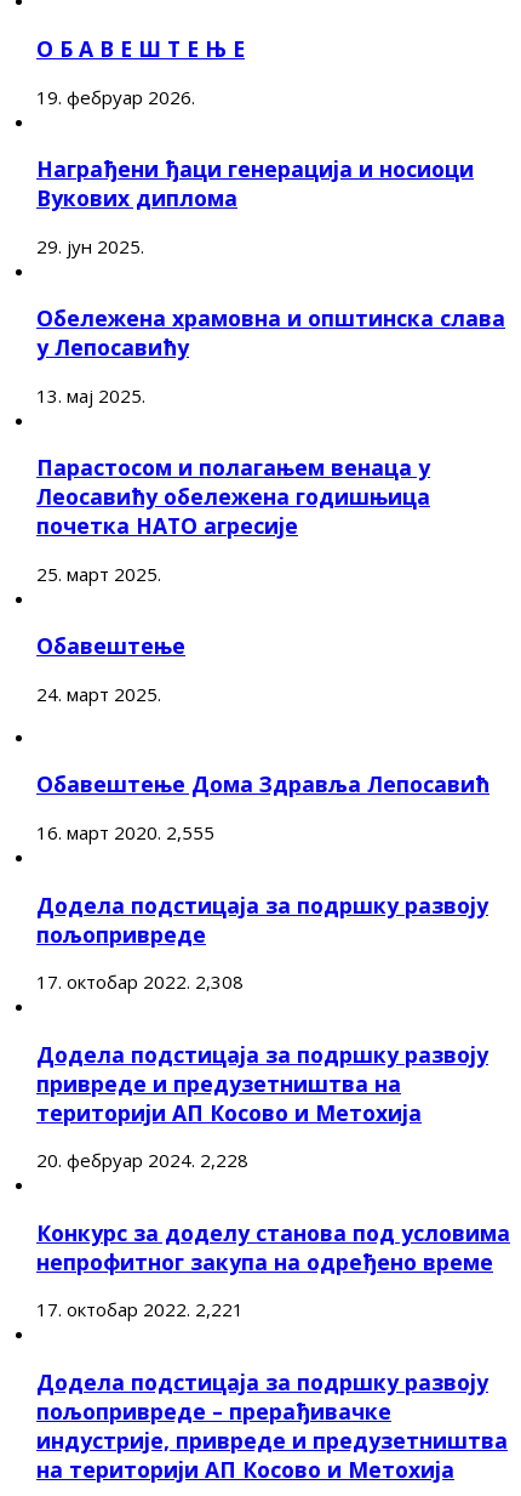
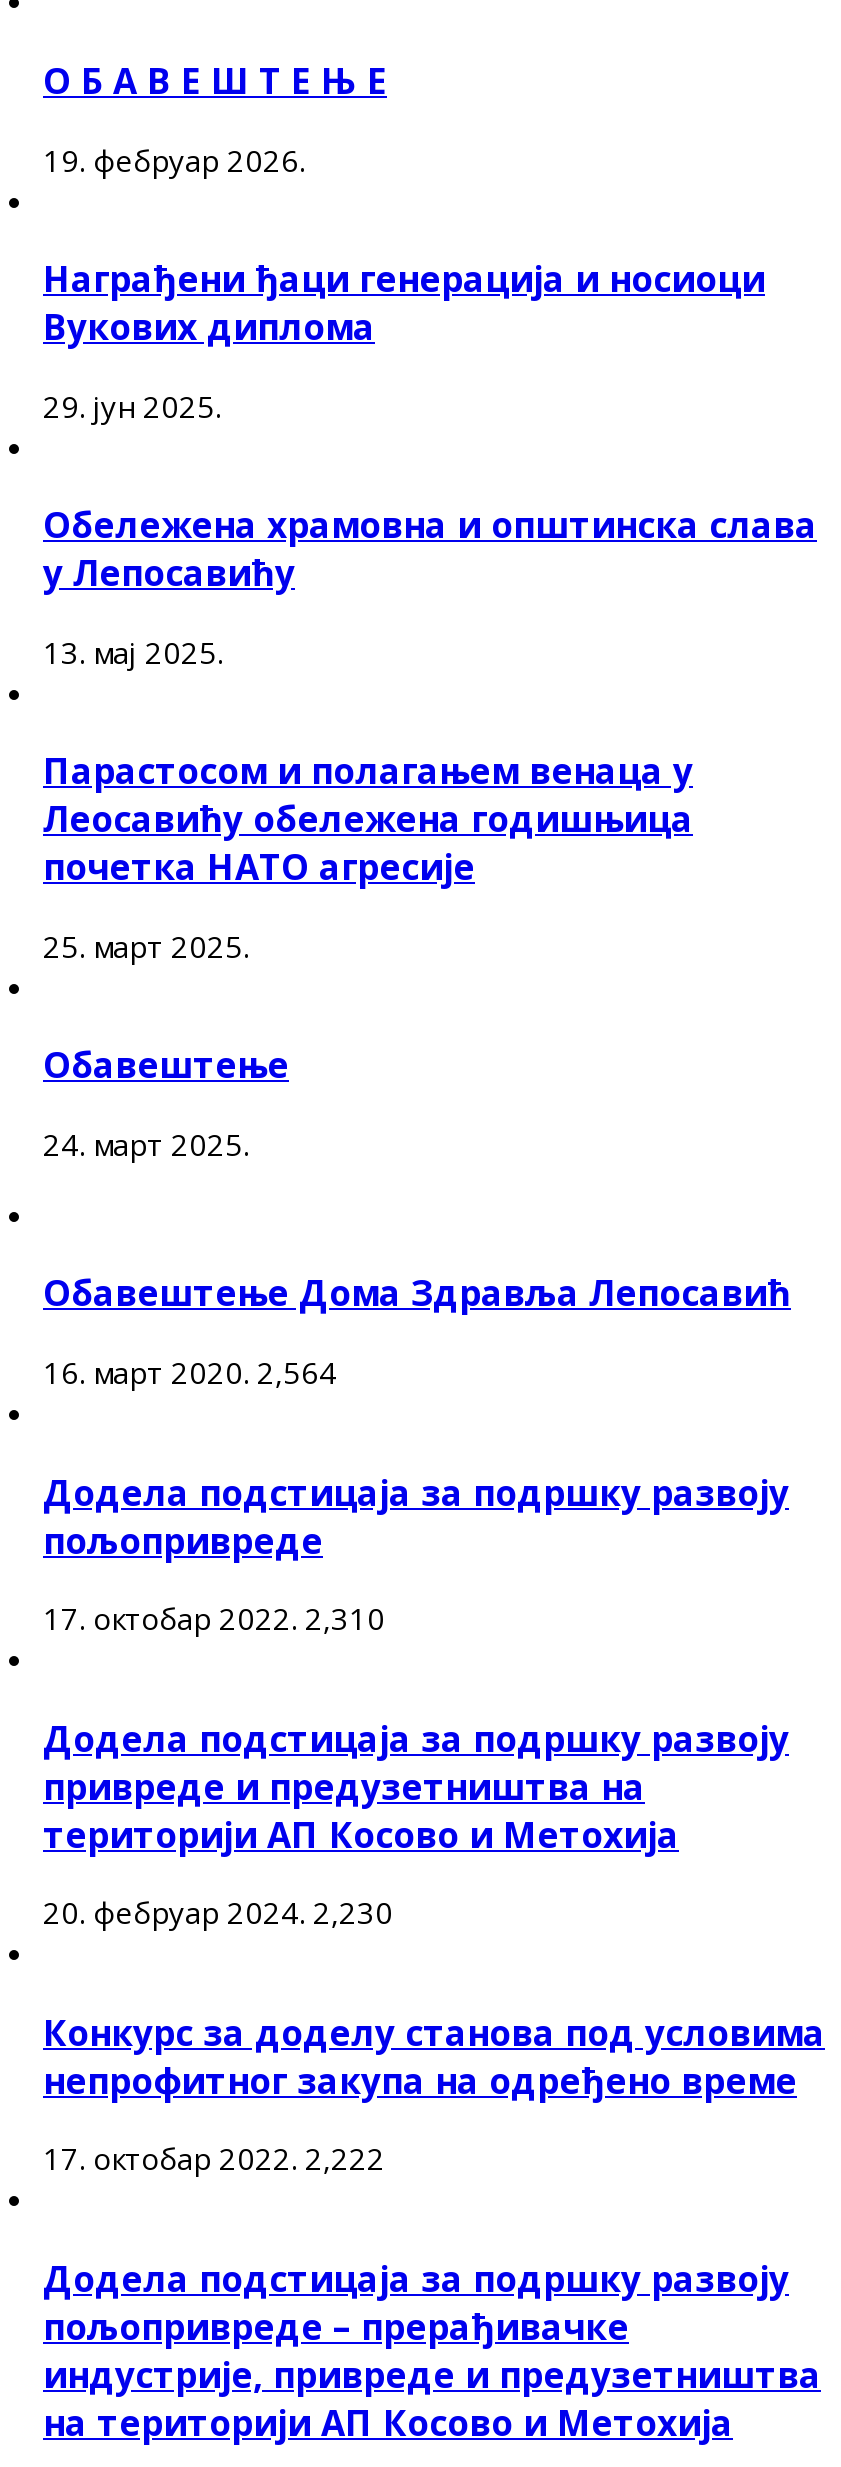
- 16. март 2020. 2,555
+ 16. март 2020. 2,564

- 17. октобар 2022. 2,308
+ 17. октобар 2022. 2,310

- 20. фебруар 2024. 2,228
+ 20. фебруар 2024. 2,230

- 17. октобар 2022. 2,221
+ 17. октобар 2022. 2,222
